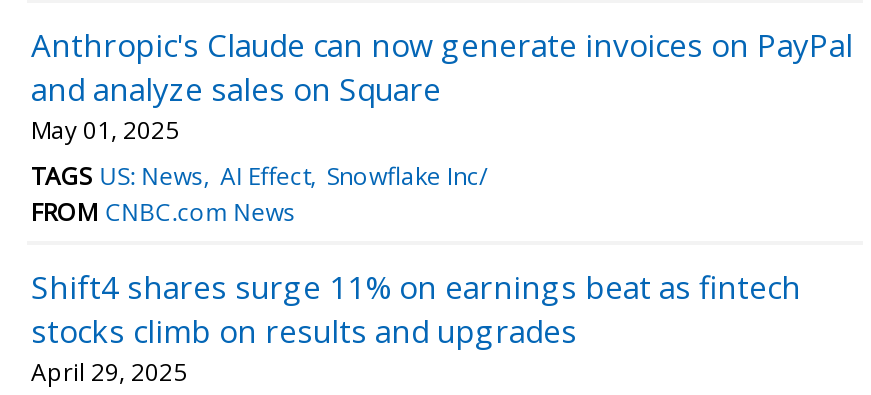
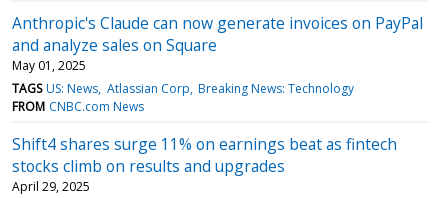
- TAGS US: News AI Effect Snowflake Inc/
+ TAGS US: News Atlassian Corp Breaking News: Technology
